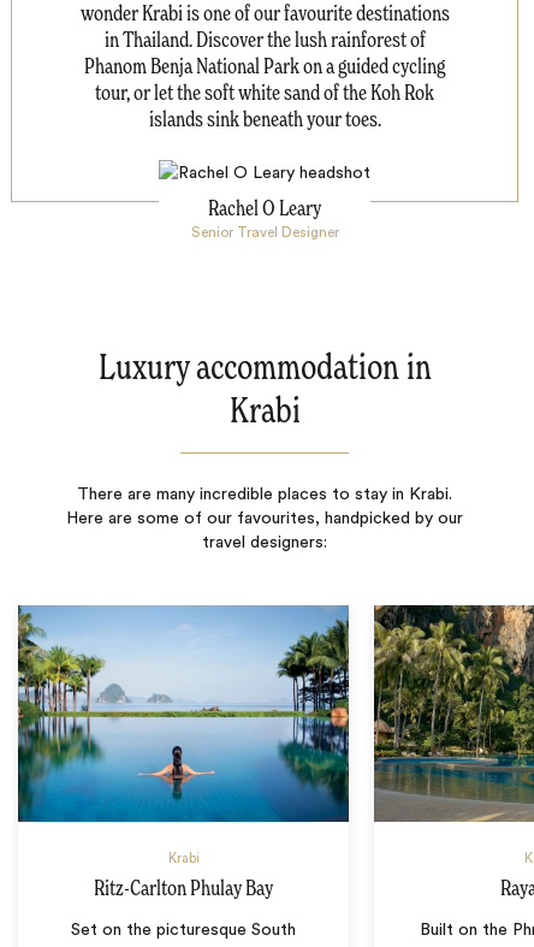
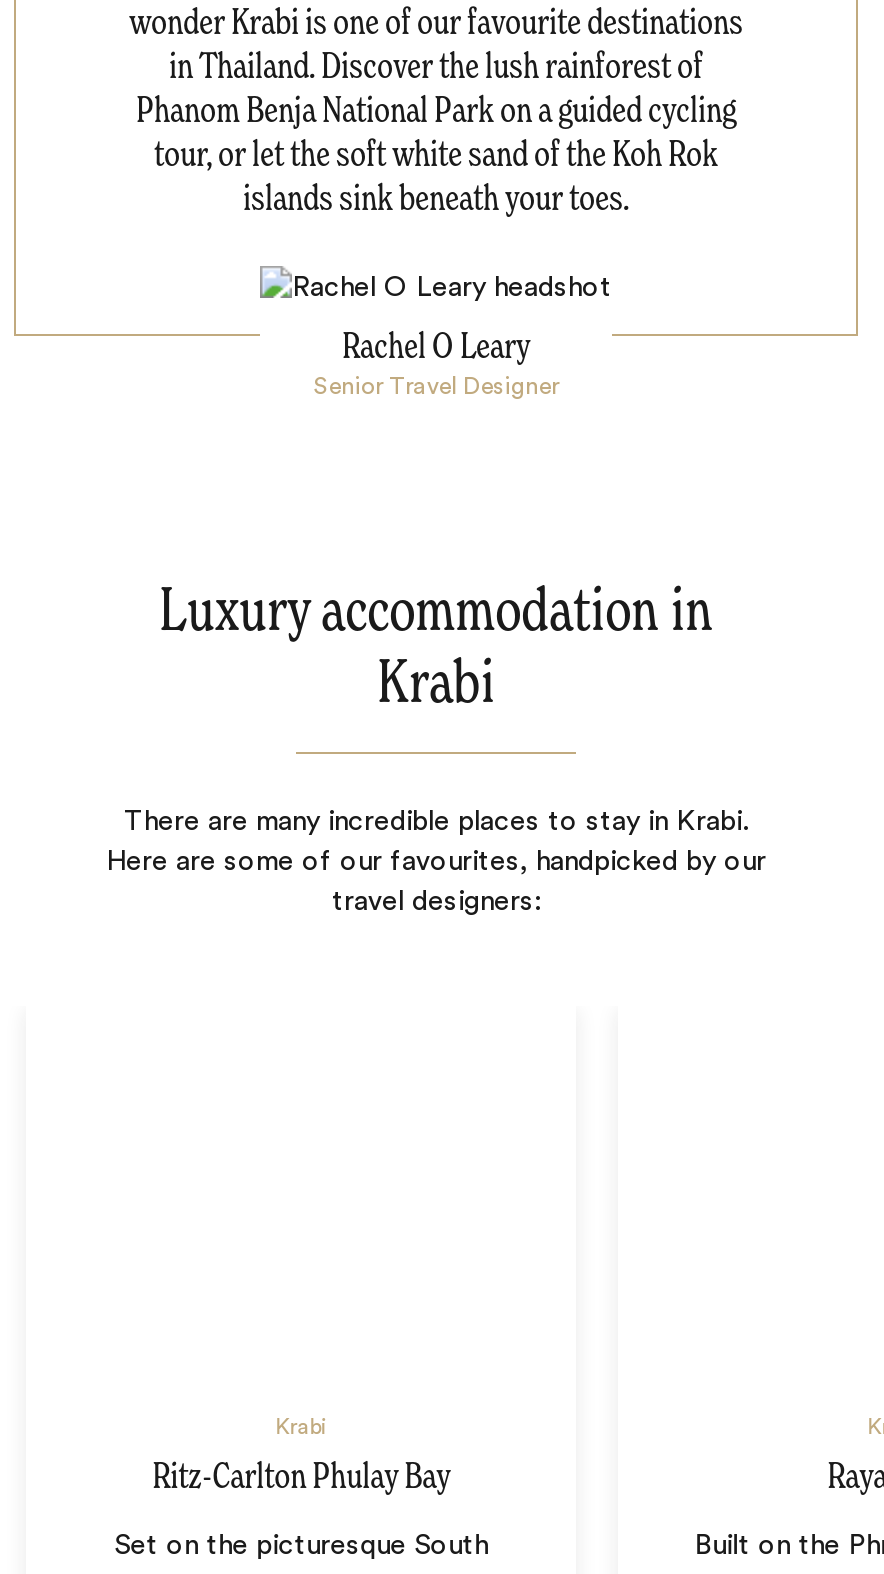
- [image]

- [image]
